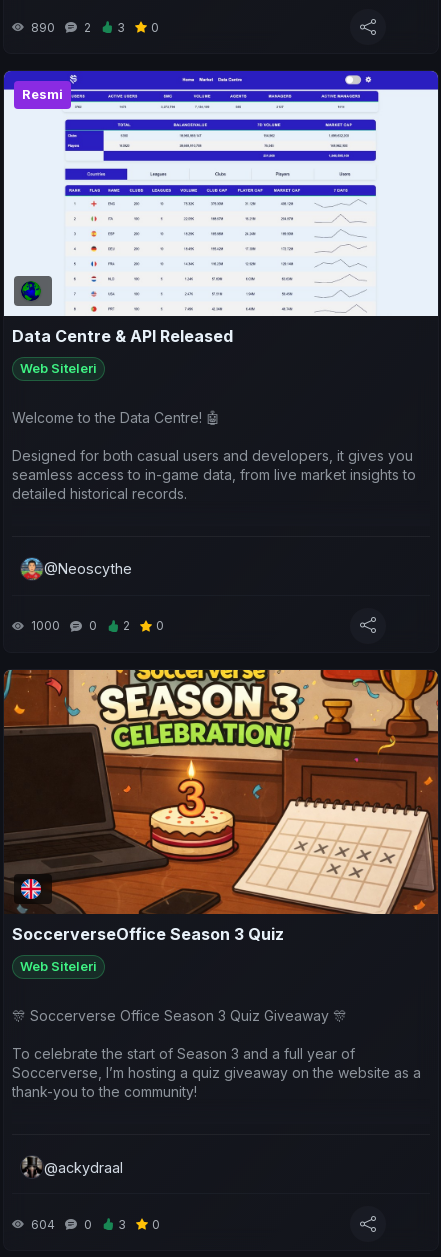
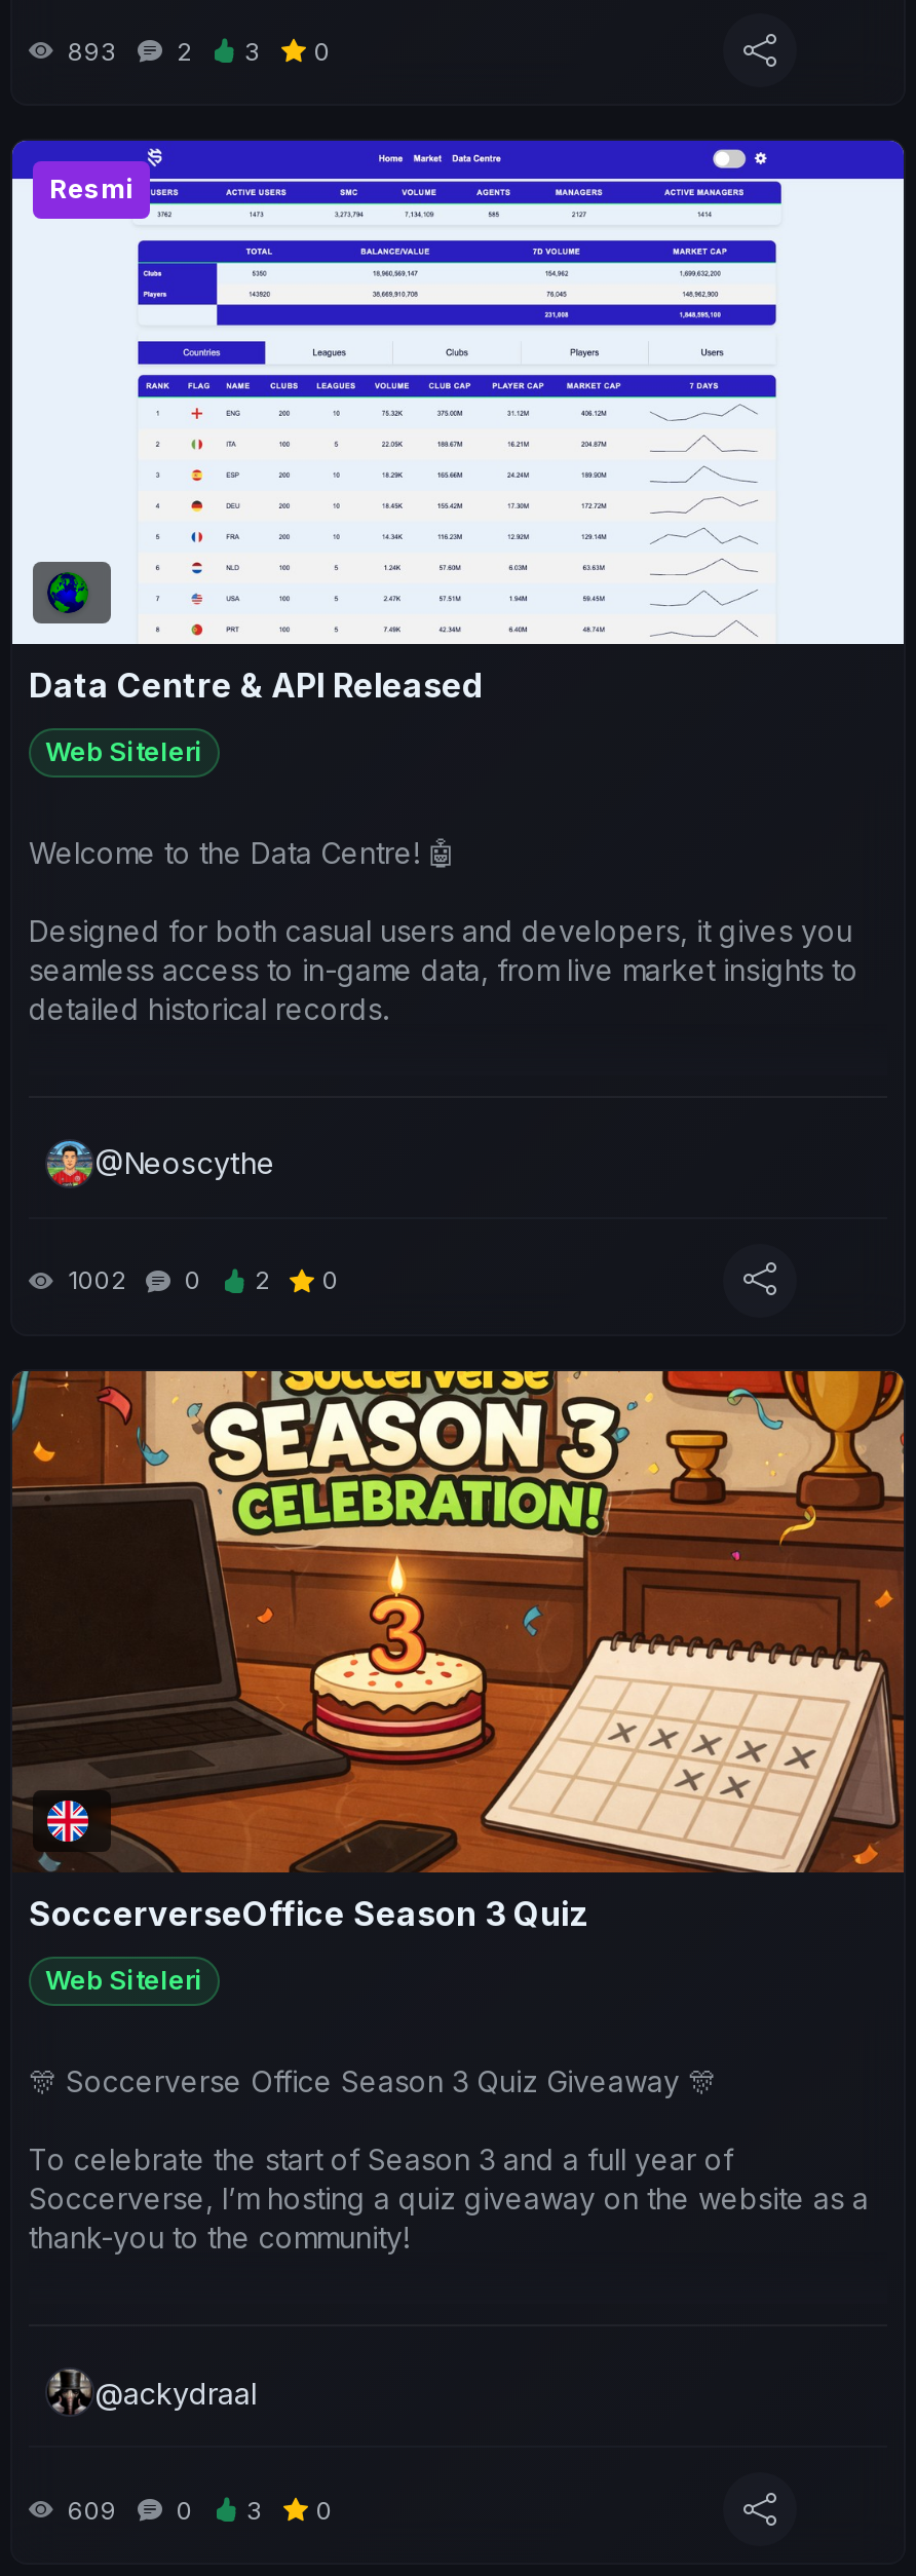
- 890 2 3 0
+ 893 2 3 0

- 1000 0 2 0
+ 1002 0 2 0

- 604 0 3 0
+ 609 0 3 0
